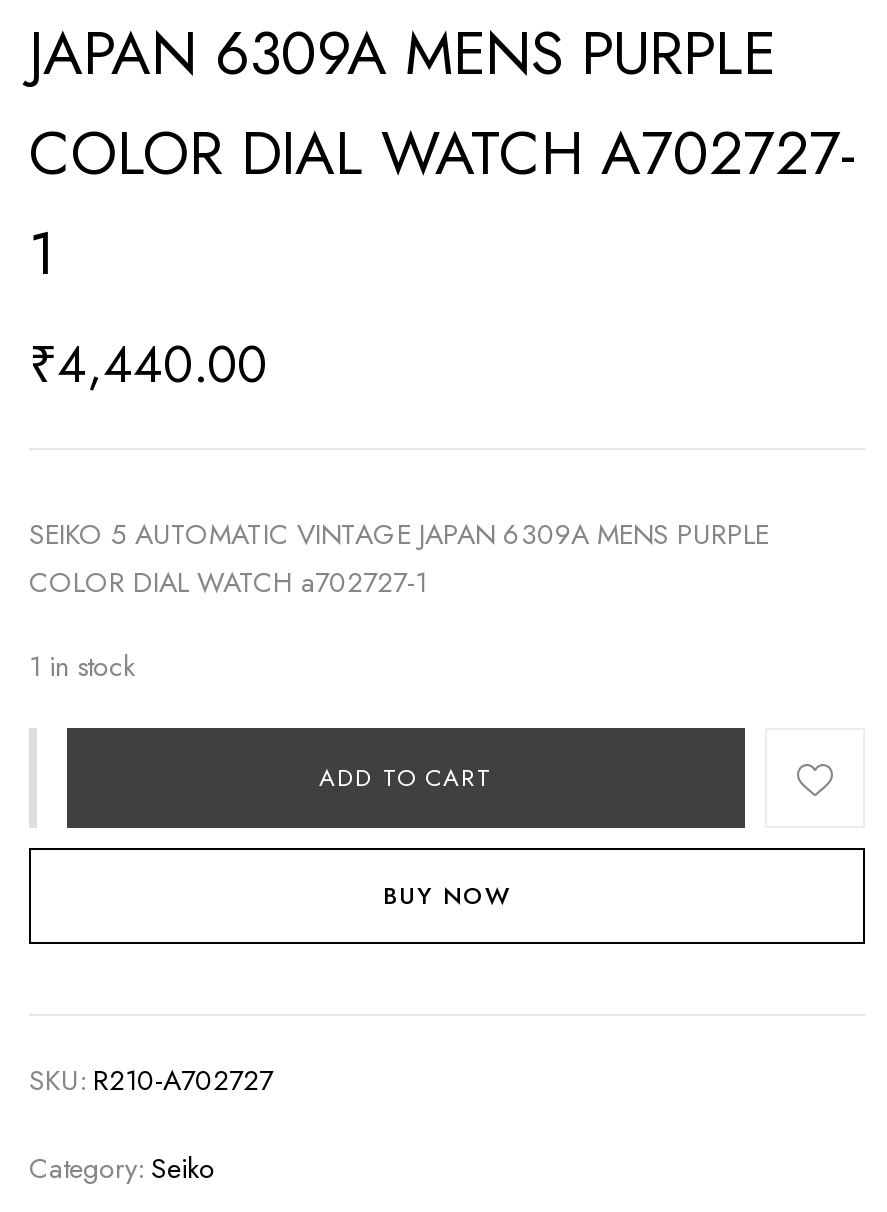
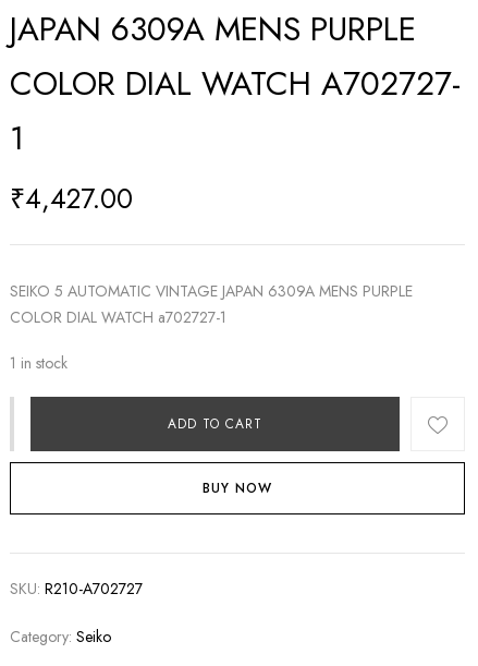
- ₹4,440.00
+ ₹4,427.00
